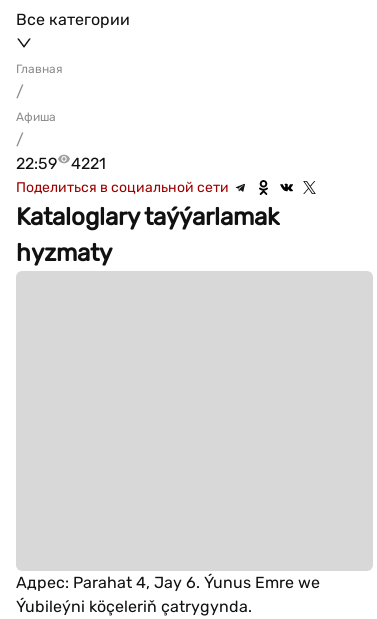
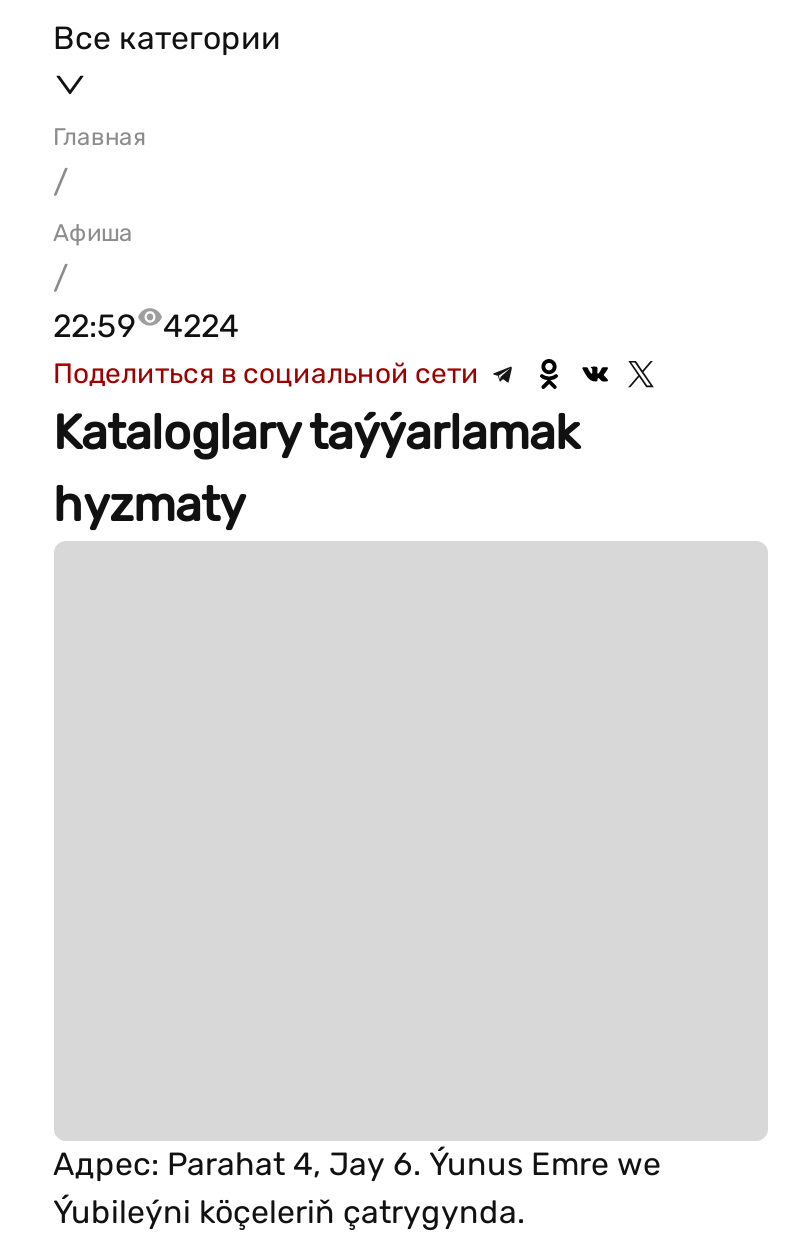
- 22:59 4221
+ 22:59 4224
